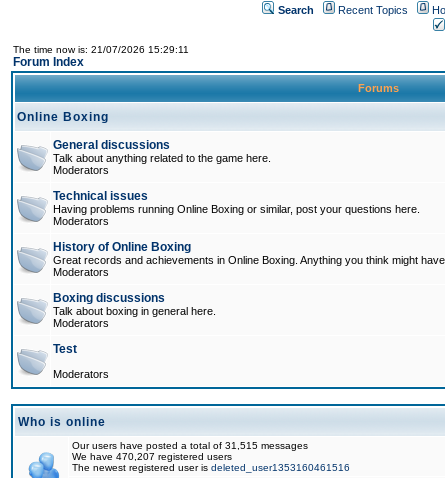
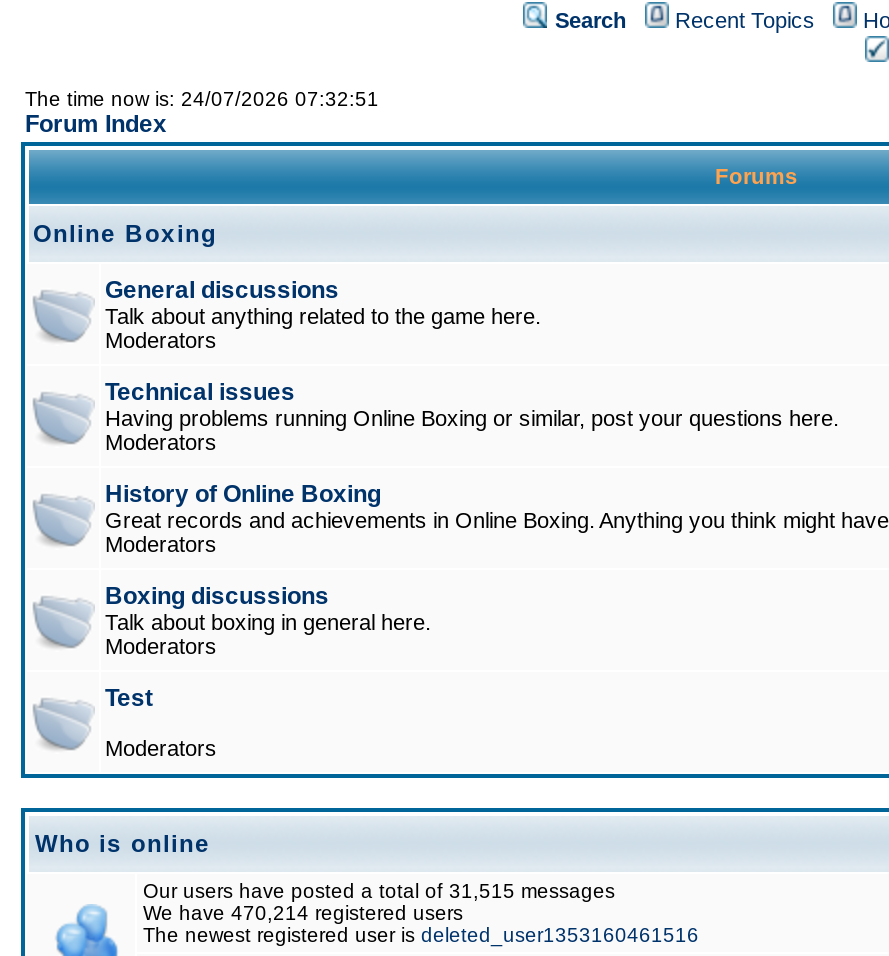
- The time now is: 21/07/2026 15:29:11
+ The time now is: 24/07/2026 07:32:51

- We have 470,207 registered users
+ We have 470,214 registered users
